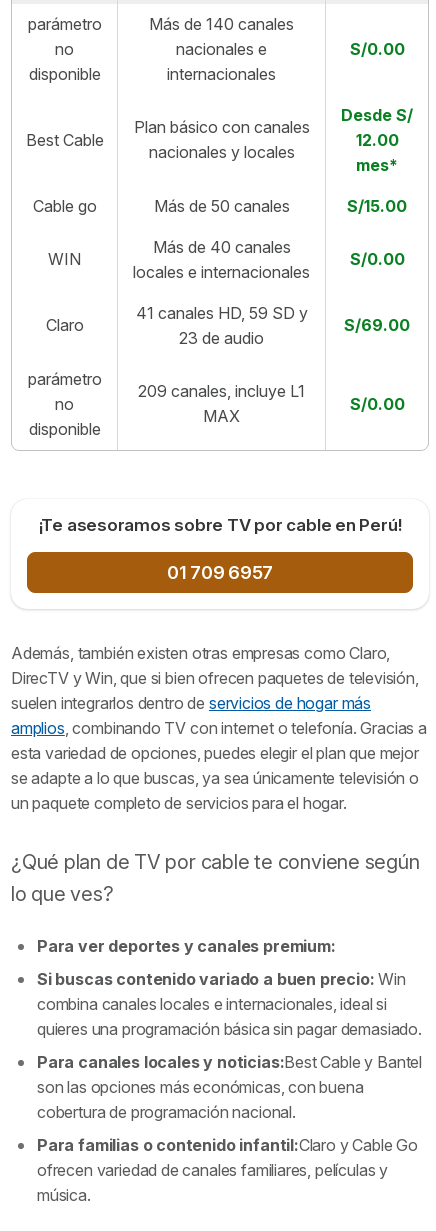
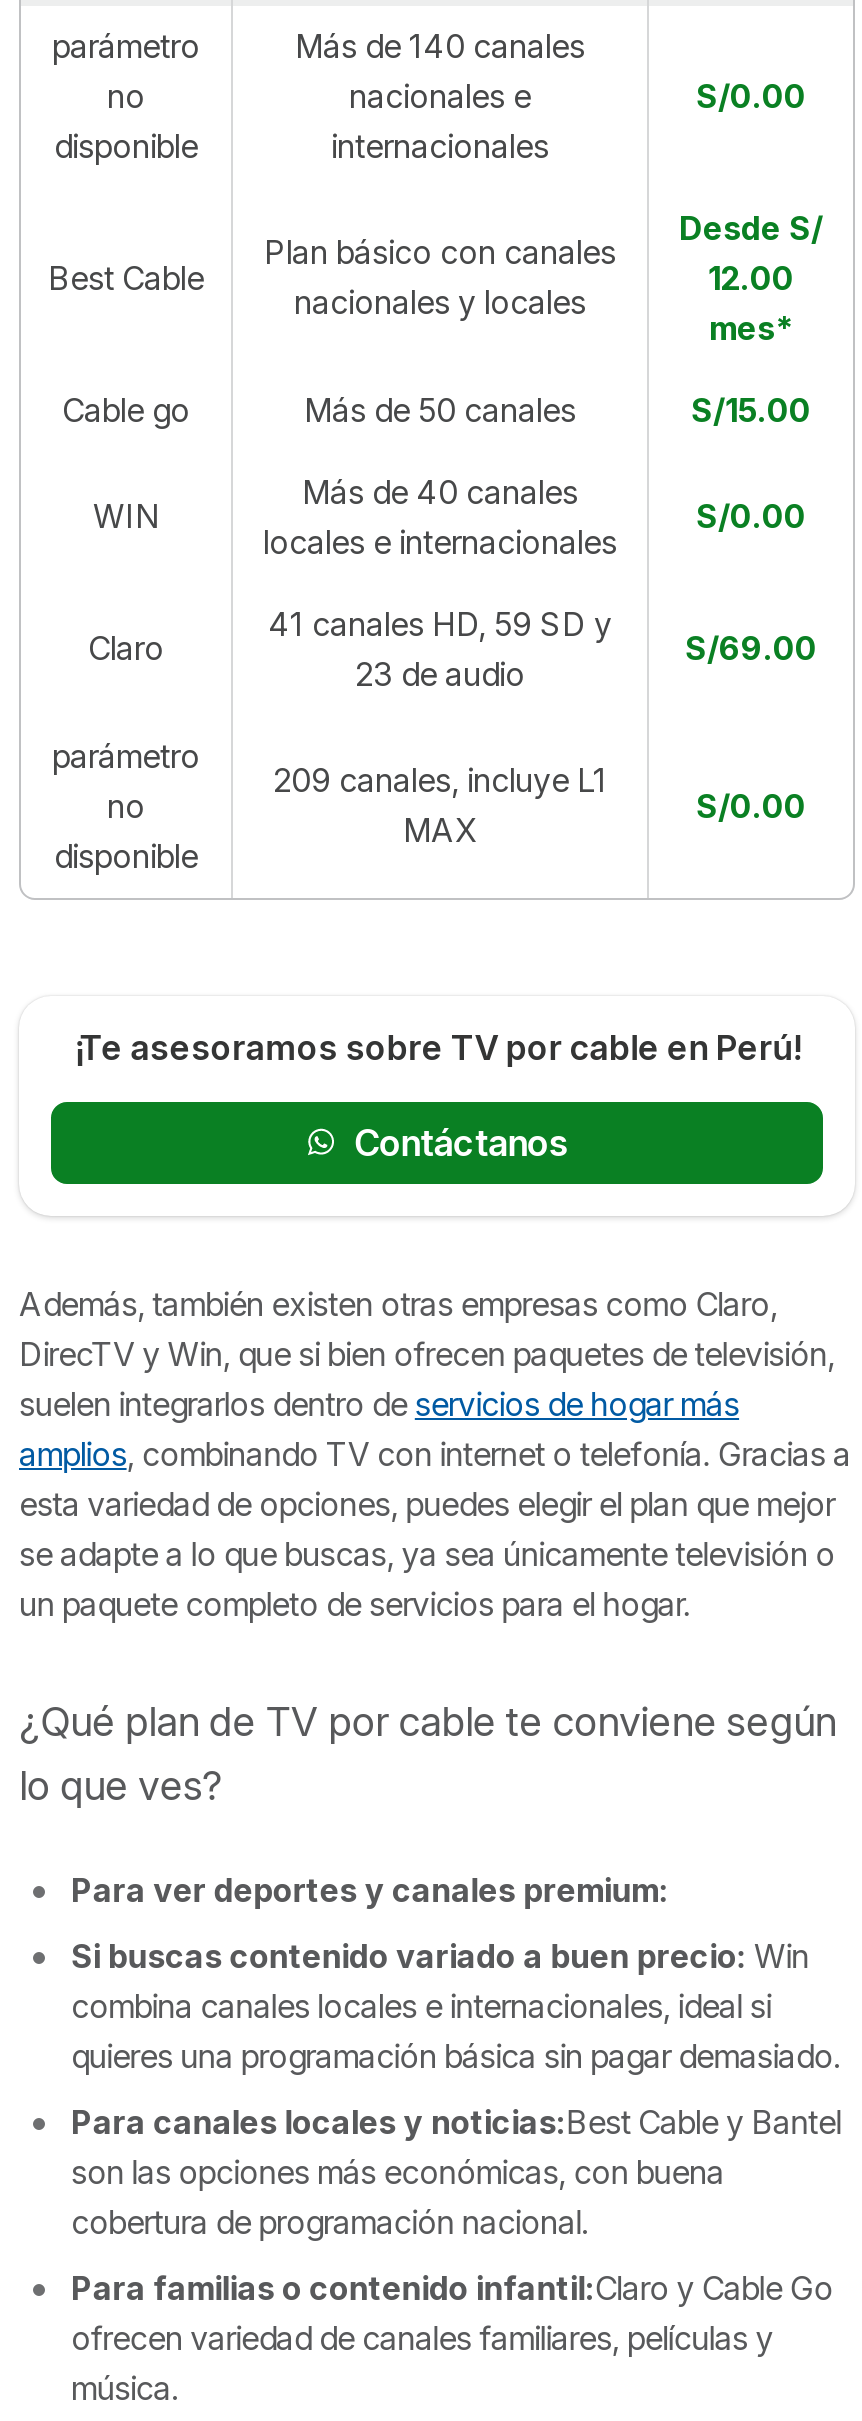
- 01 709 6957
+ Contáctanos
